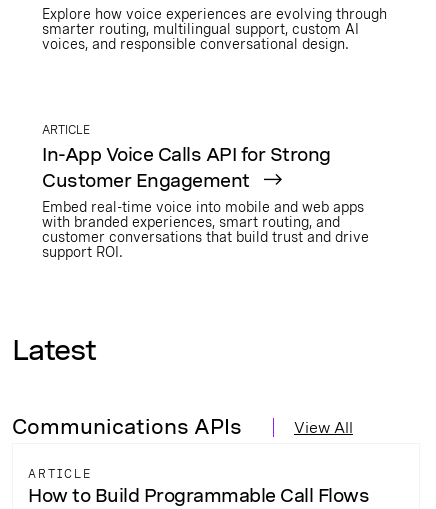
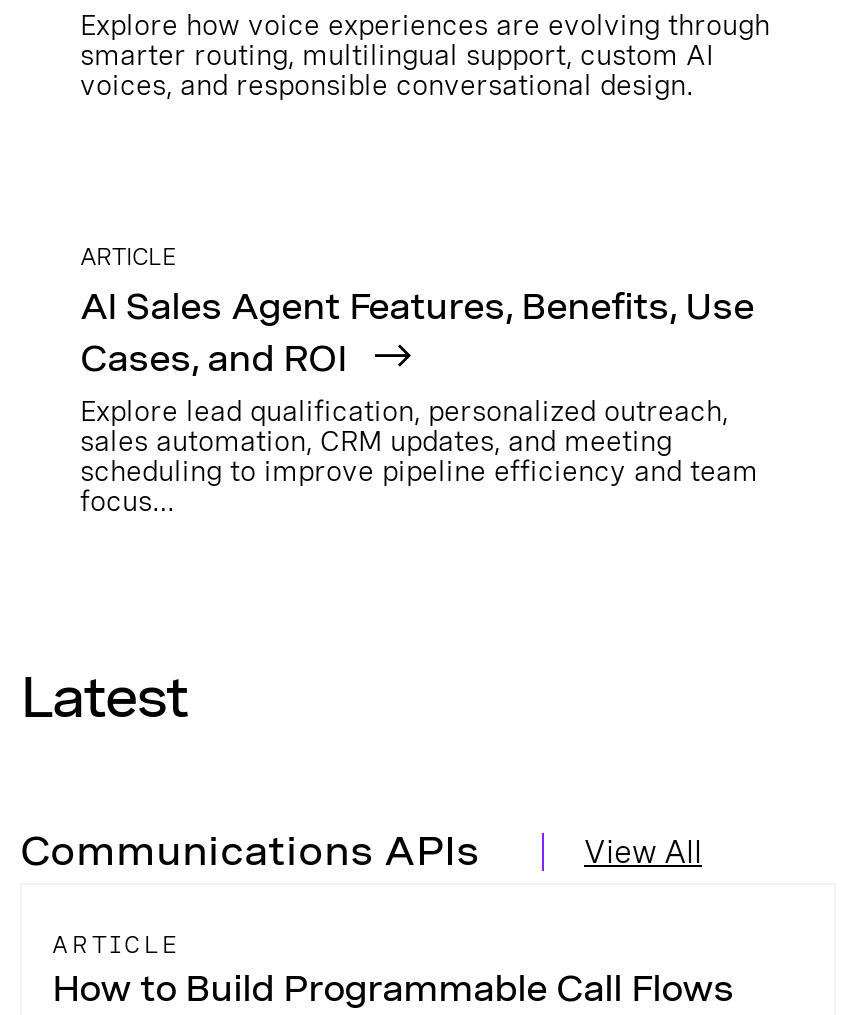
- In-App Voice Calls API for Strong
- Customer Engagement
- Embed real-time voice into mobile and web apps
- with branded experiences, smart routing, and
- customer conversations that build trust and drive
- support ROI.
+ AI Sales Agent Features, Benefits, Use
+ Cases, and ROI
+ Explore lead qualification, personalized outreach,
+ sales automation, CRM updates, and meeting
+ scheduling to improve pipeline efficiency and team
+ focus…
